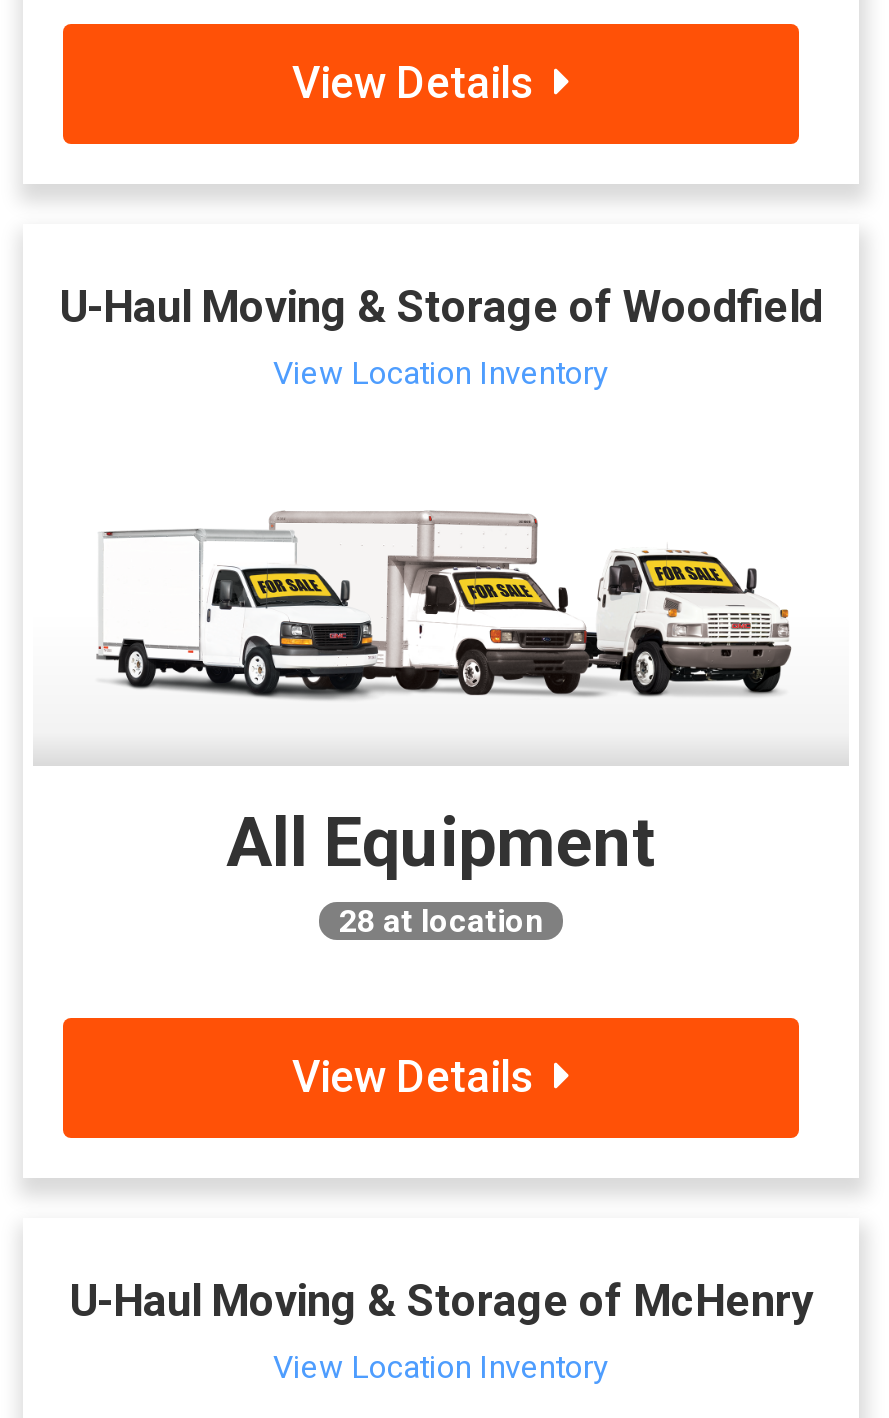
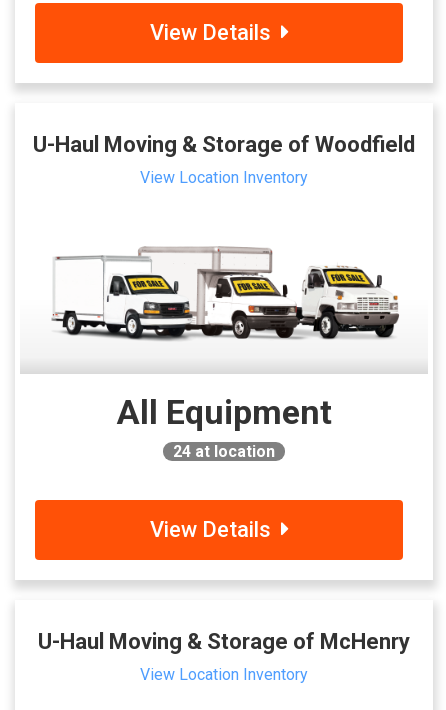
- 28at location
+ 24at location
